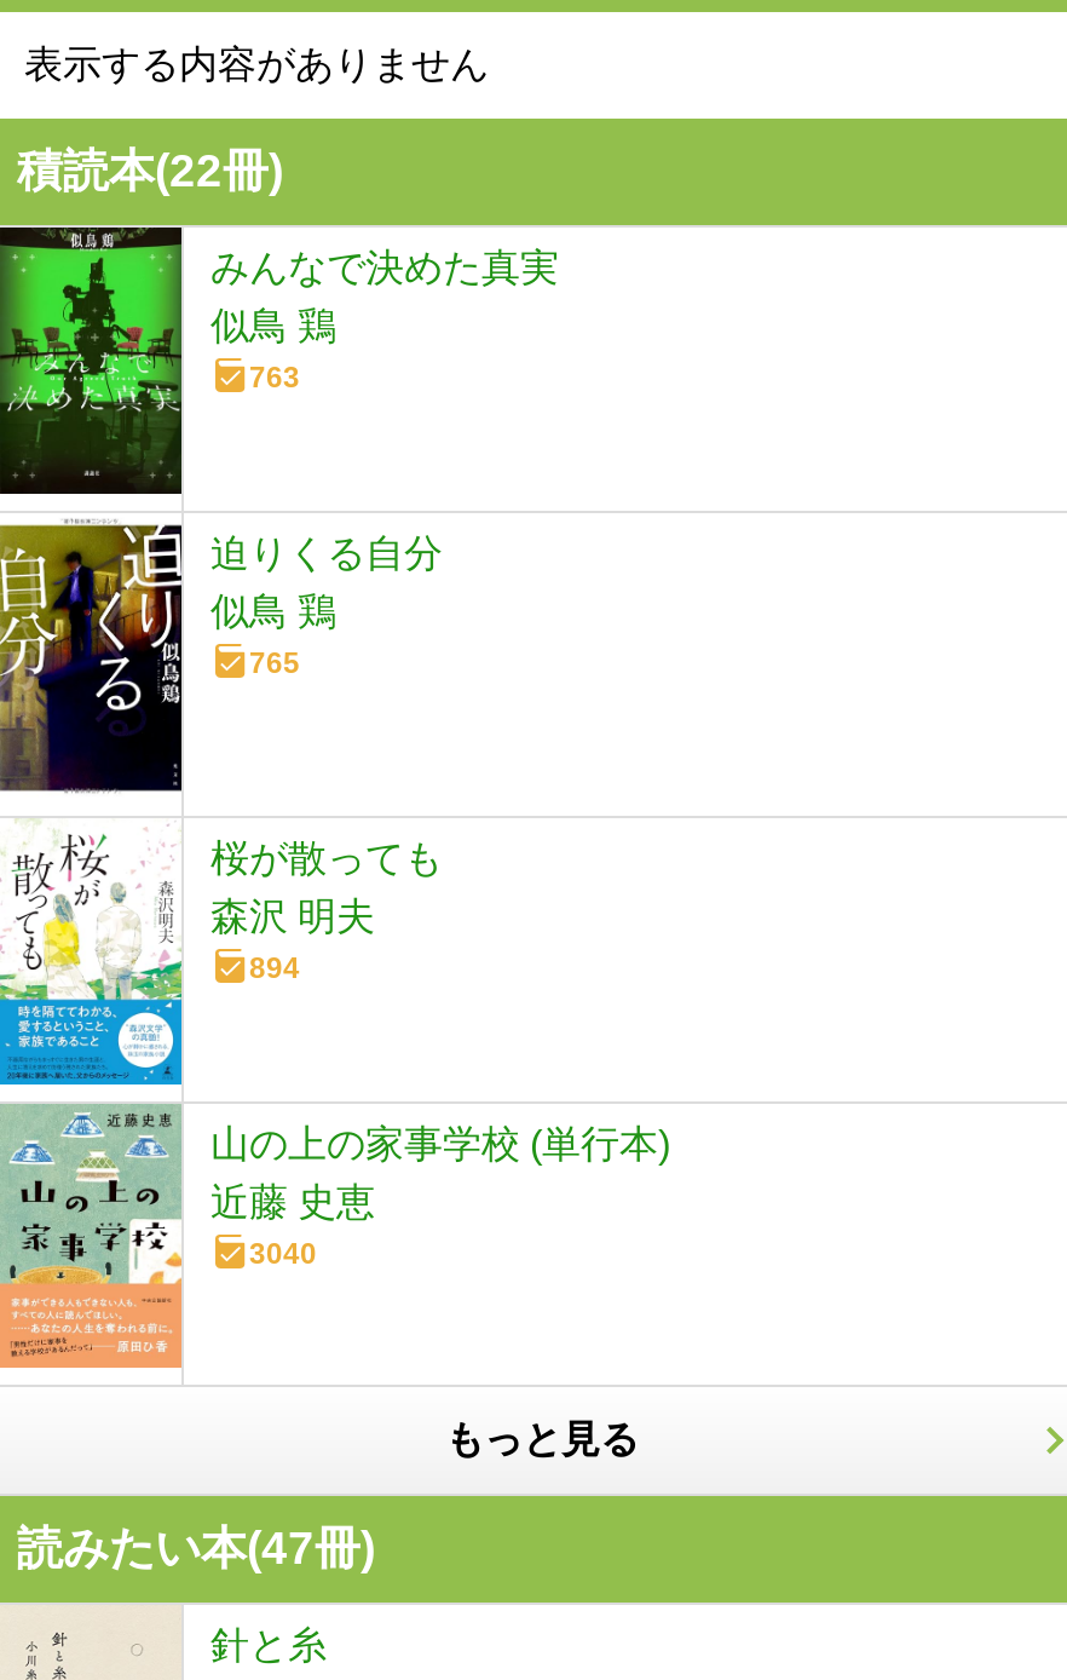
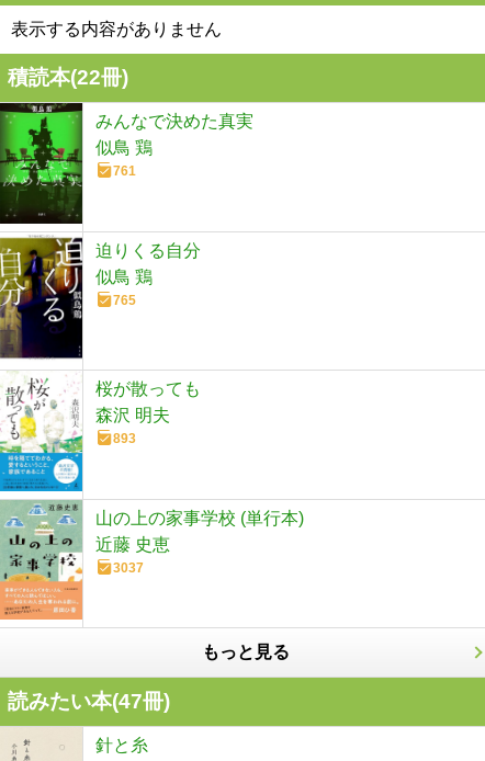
- 763
+ 761

- 894
+ 893

- 3040
+ 3037
